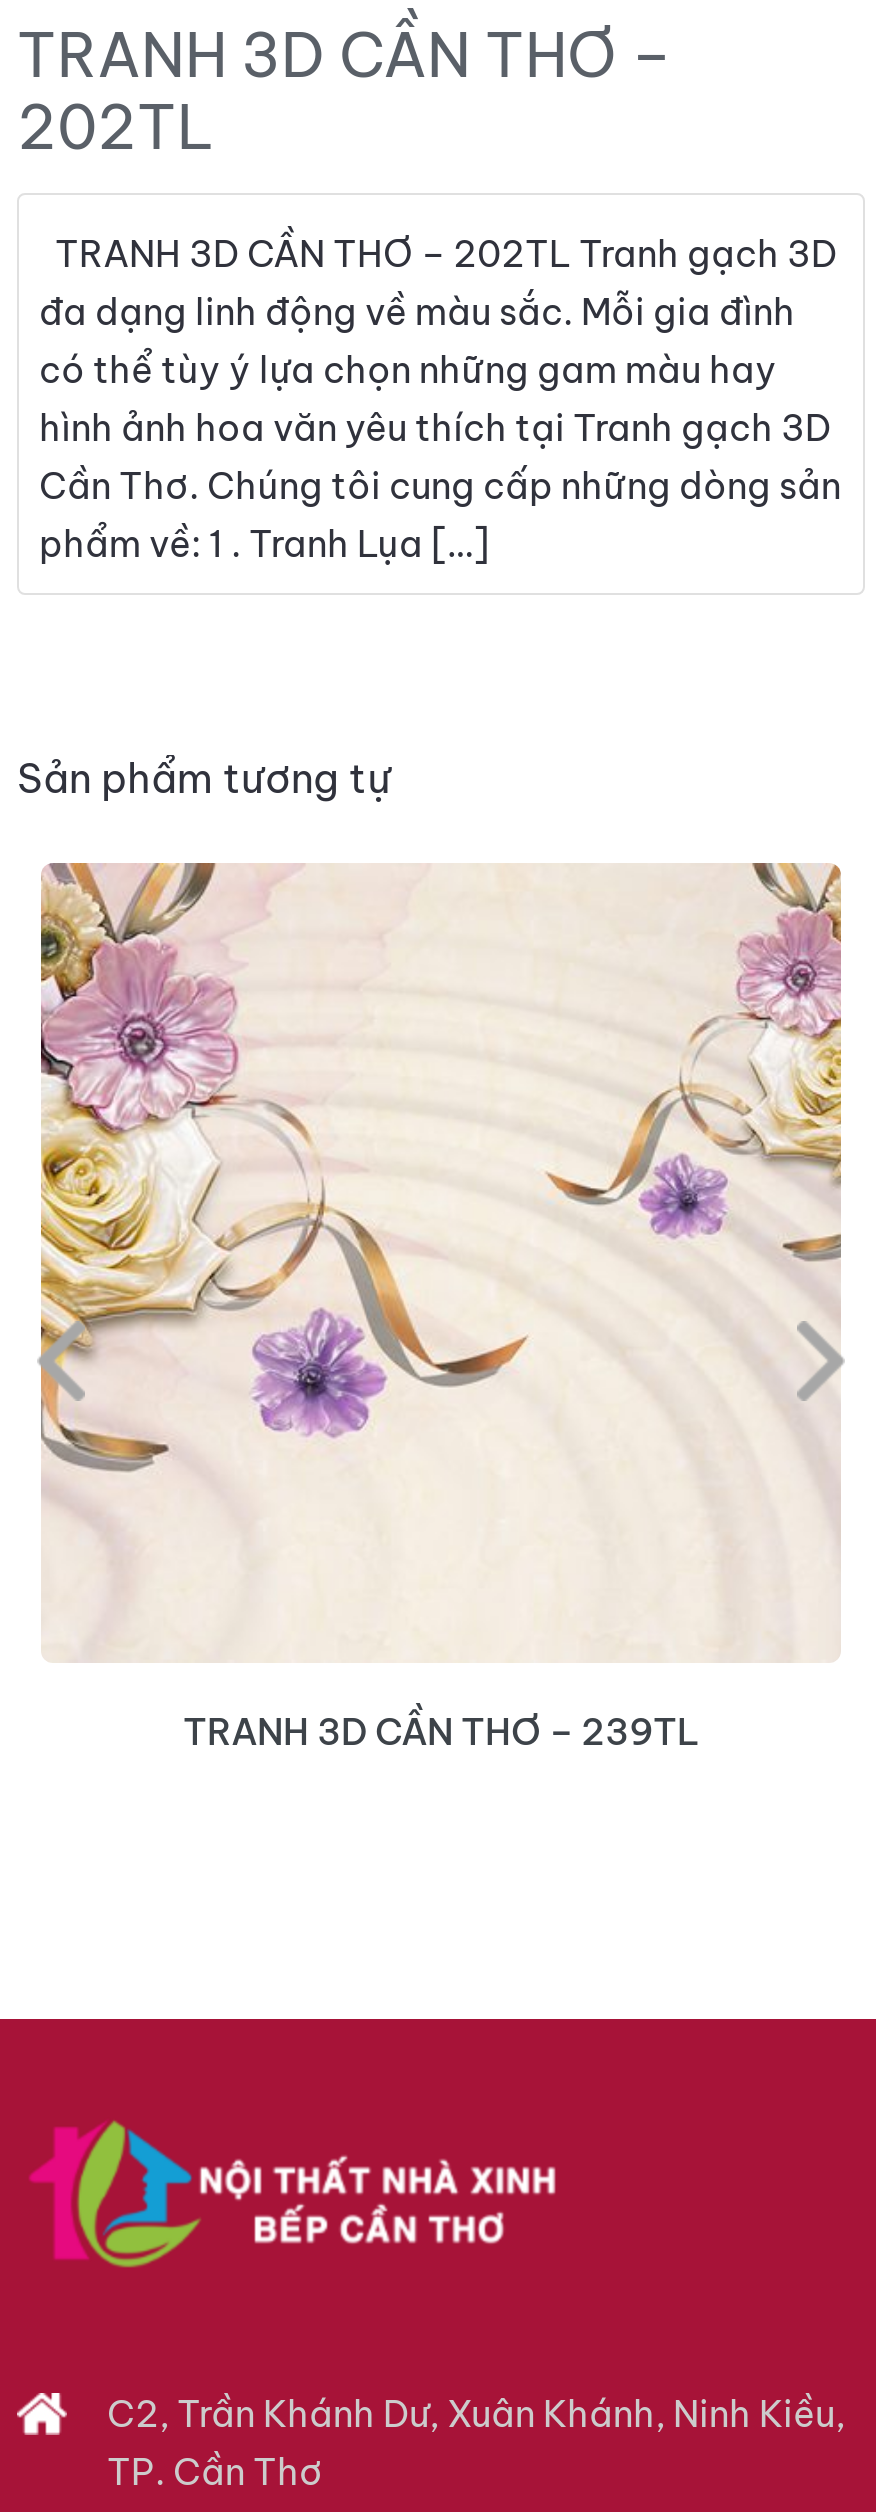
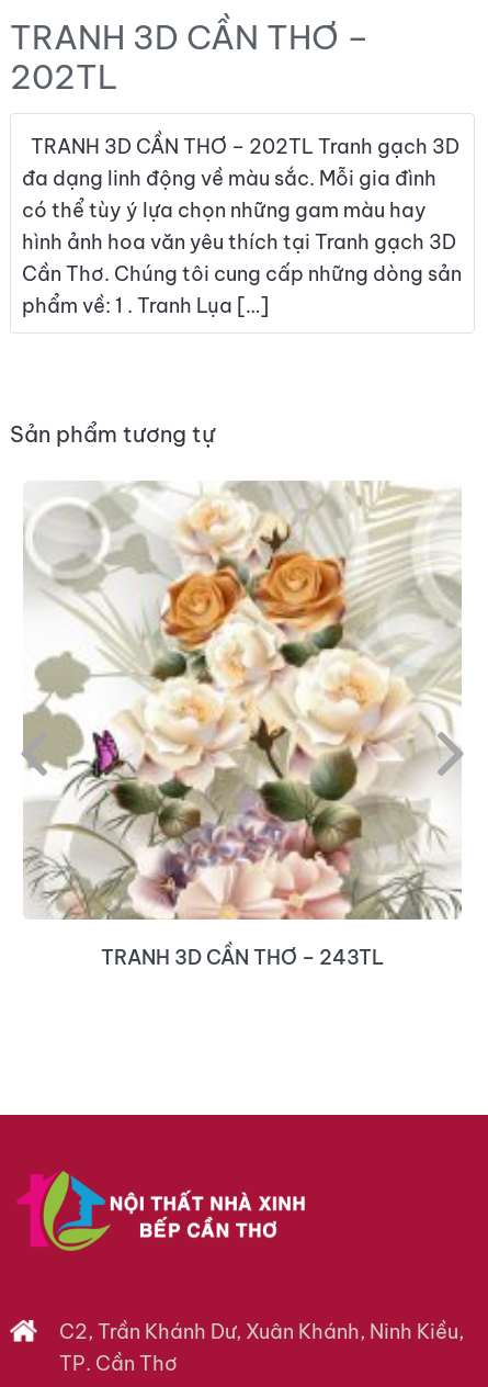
- [image]
- TRANH 3D CẦN THƠ – 239TL
+ [image]
+ TRANH 3D CẦN THƠ – 243TL
